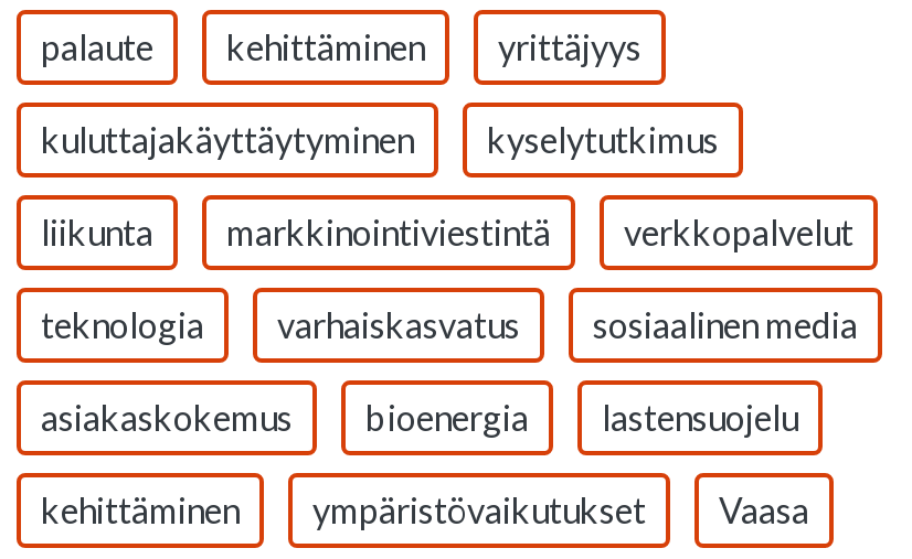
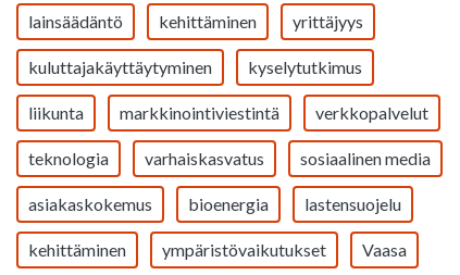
- palaute
+ lainsäädäntö
